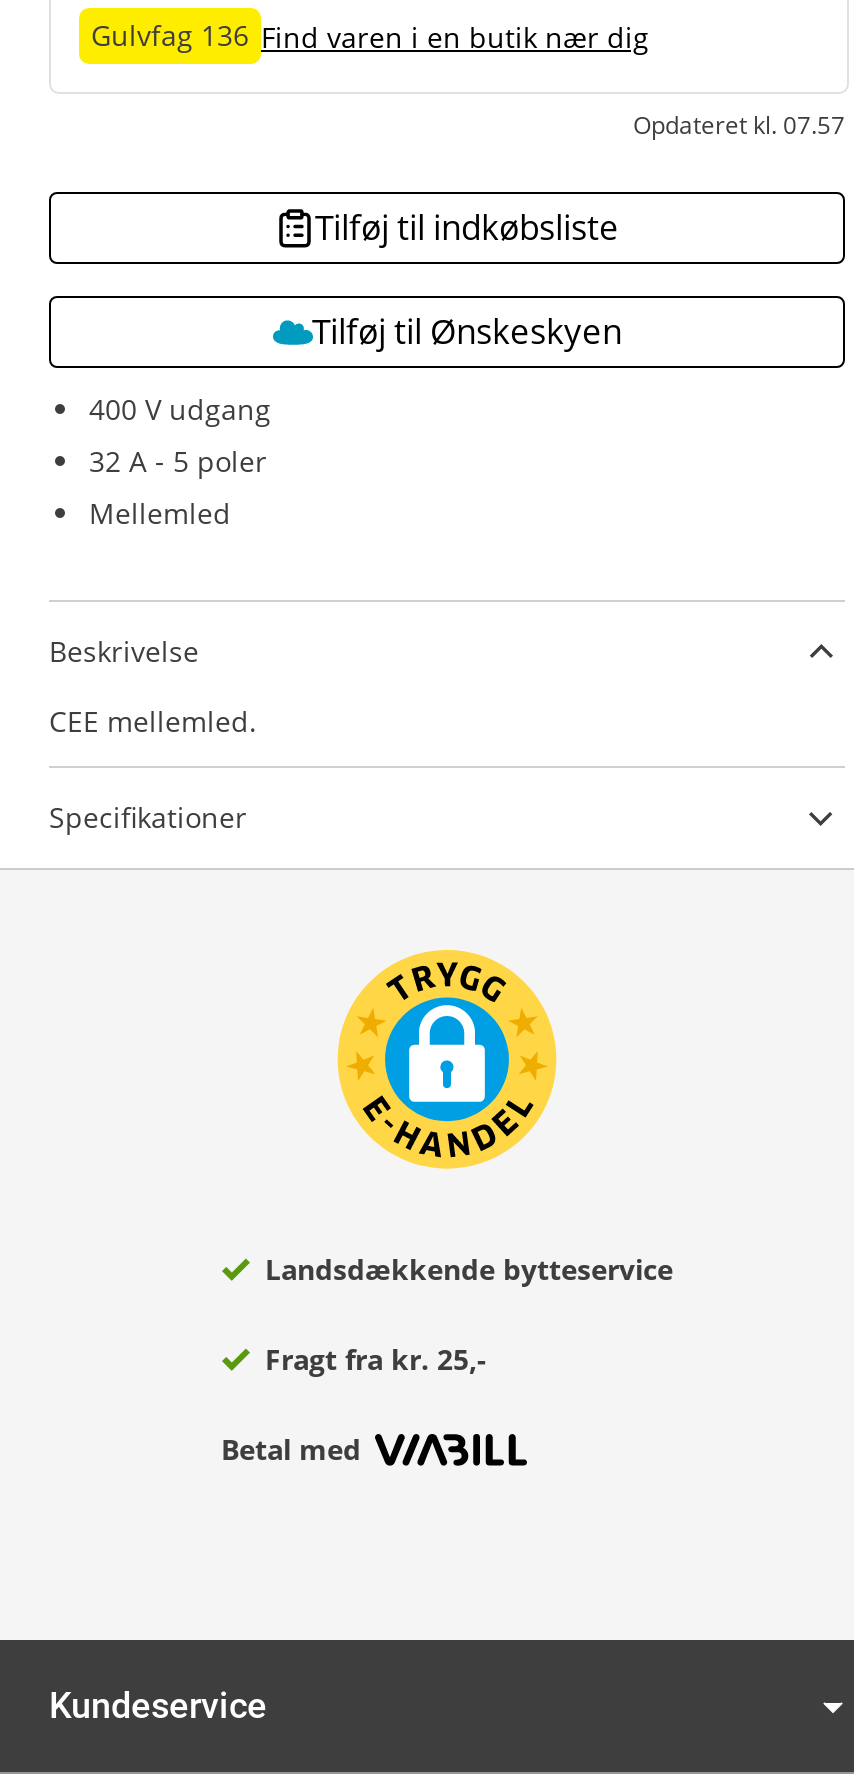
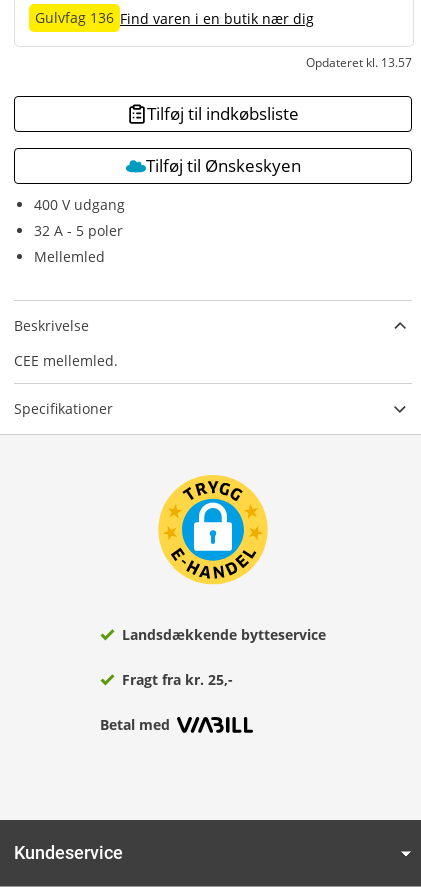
- Opdateret kl. 07.57
+ Opdateret kl. 13.57
